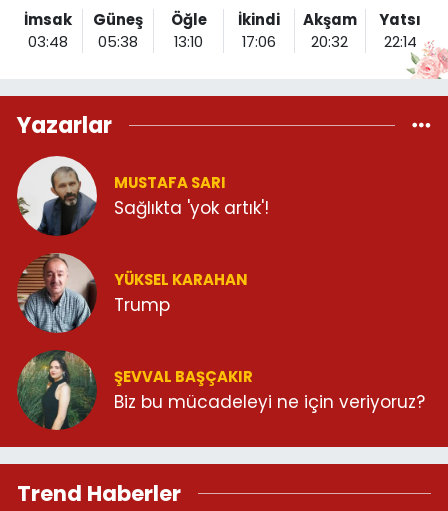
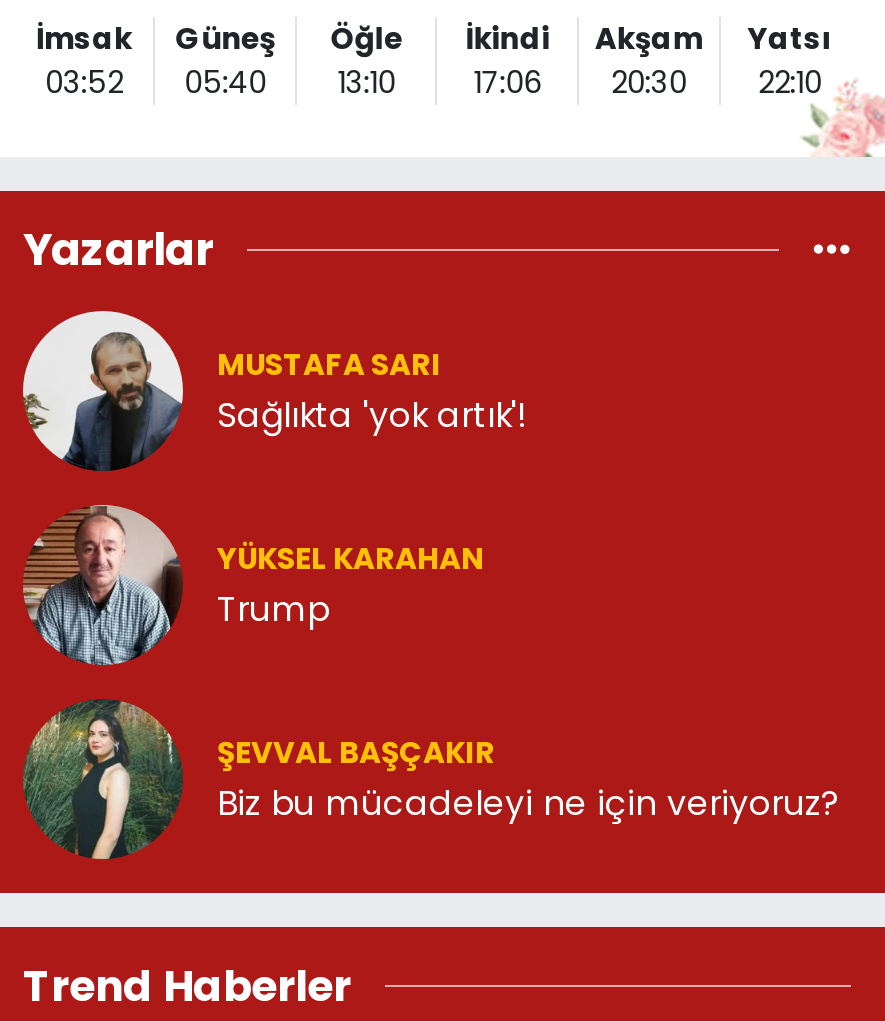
- 03:48
+ 03:52

- 05:38
+ 05:40

- 20:32
+ 20:30

- 22:14
+ 22:10
